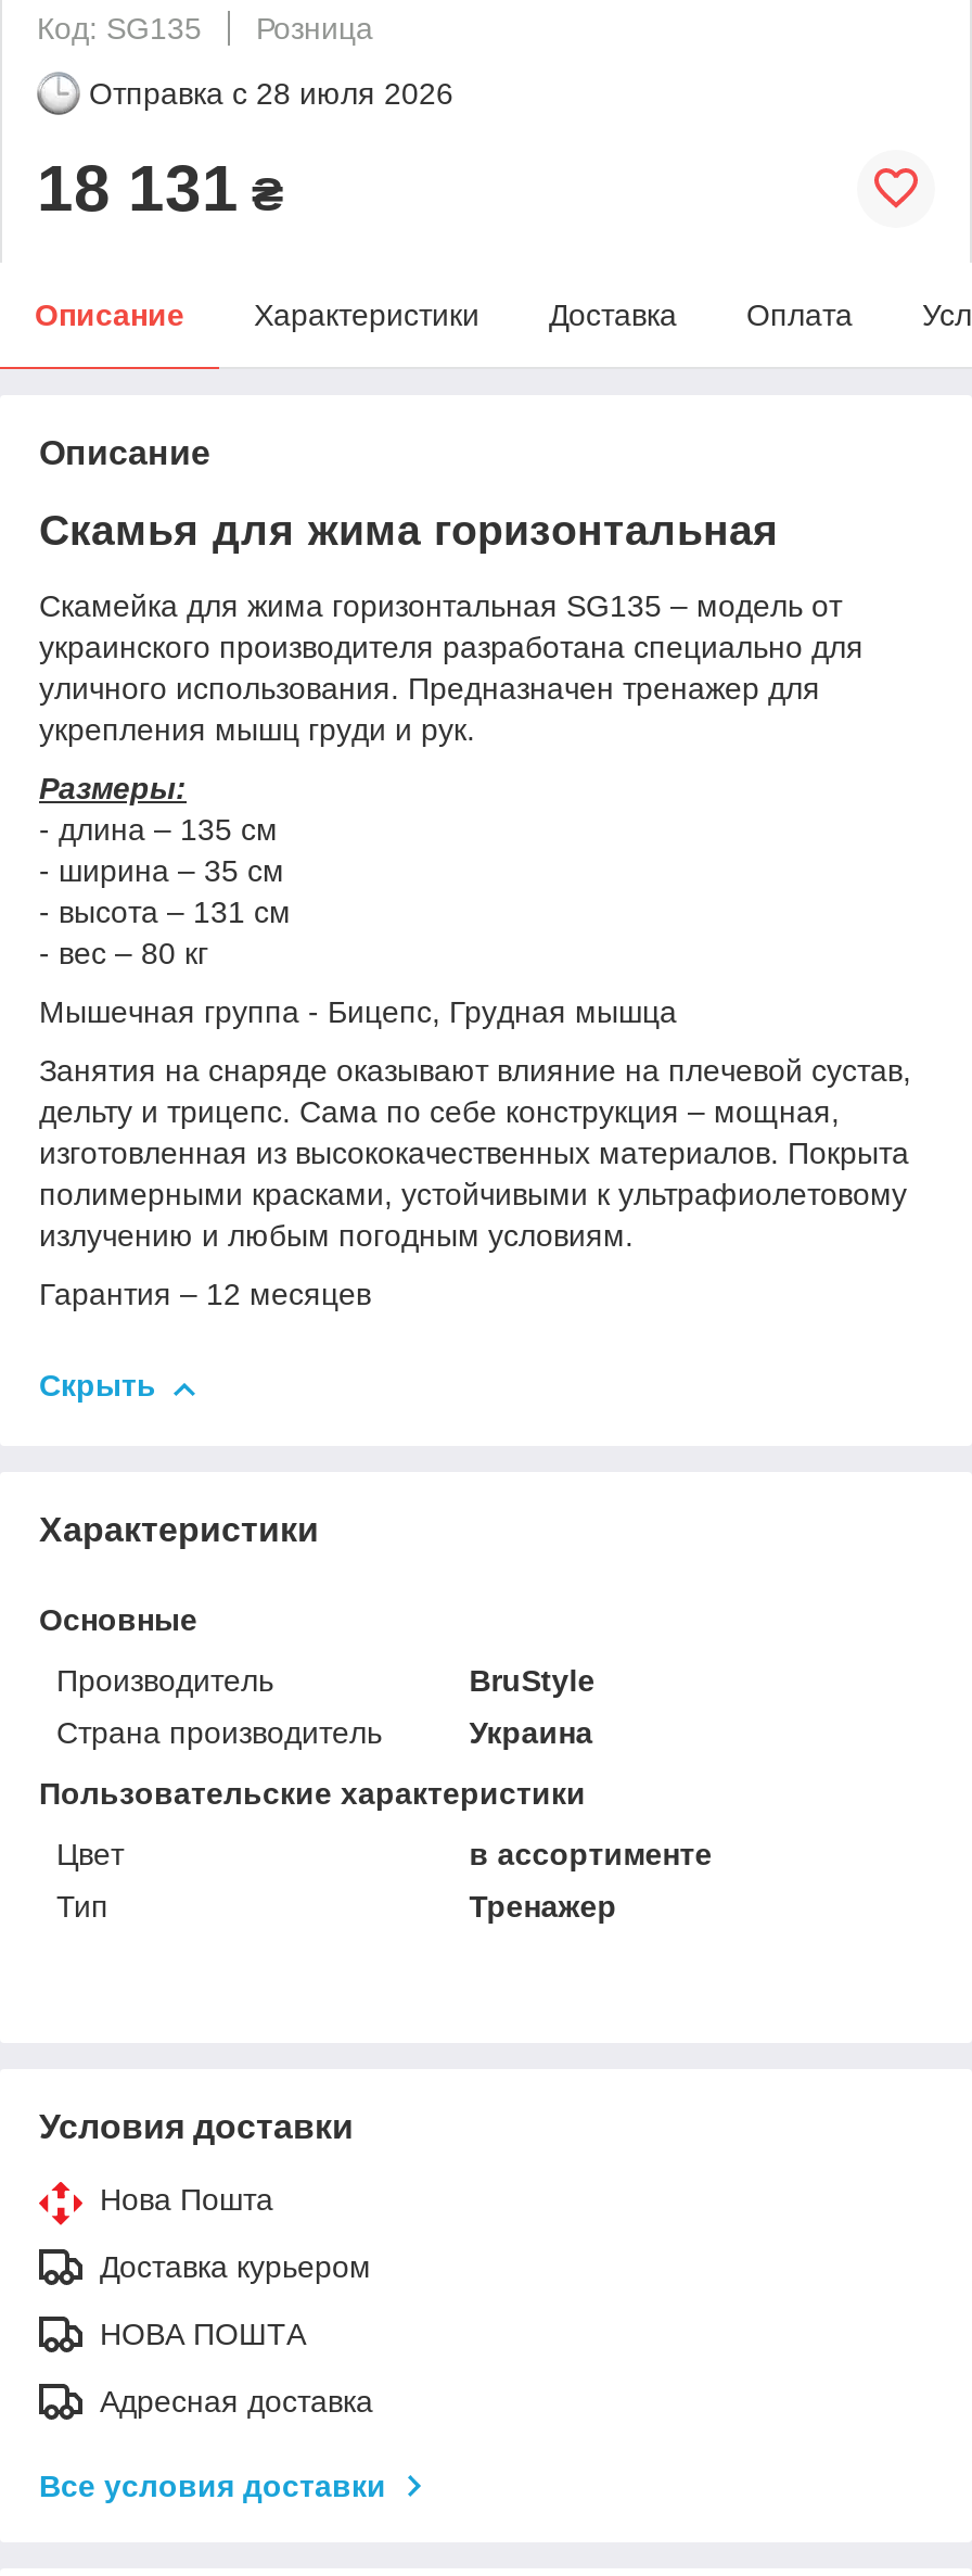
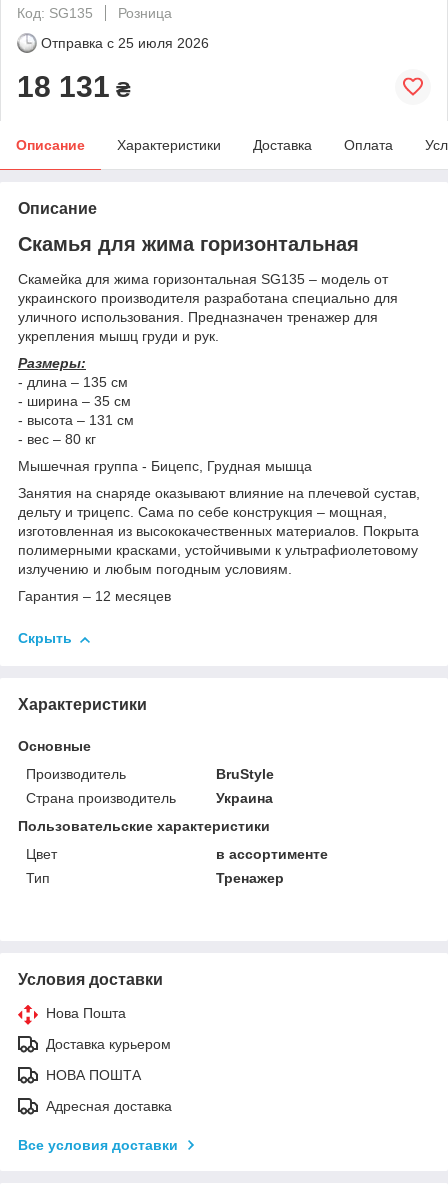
- Отправка с 28 июля 2026
+ Отправка с 25 июля 2026
